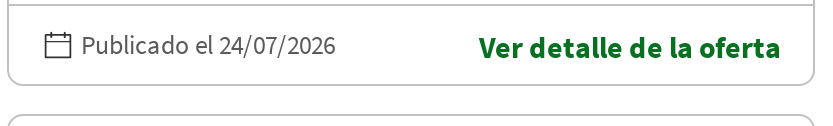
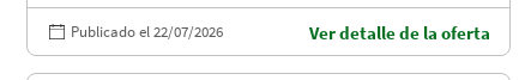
- Publicado el 24/07/2026
+ Publicado el 22/07/2026
